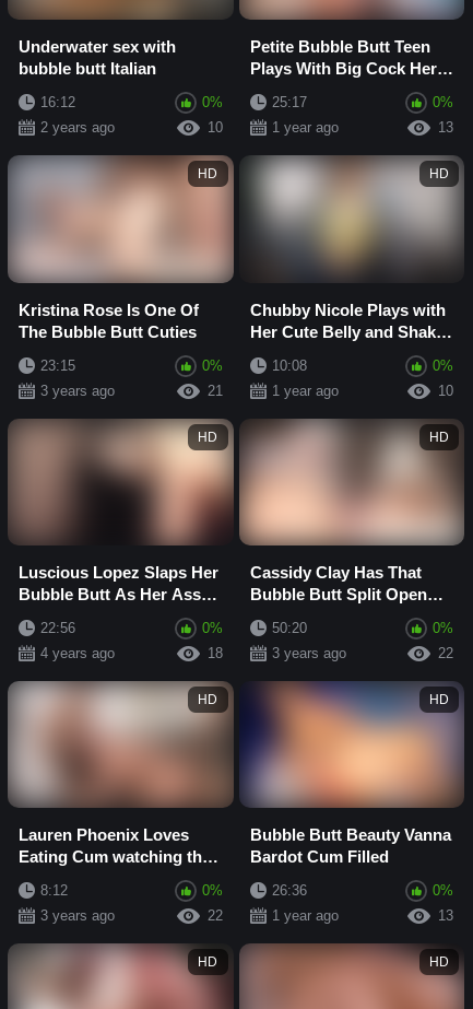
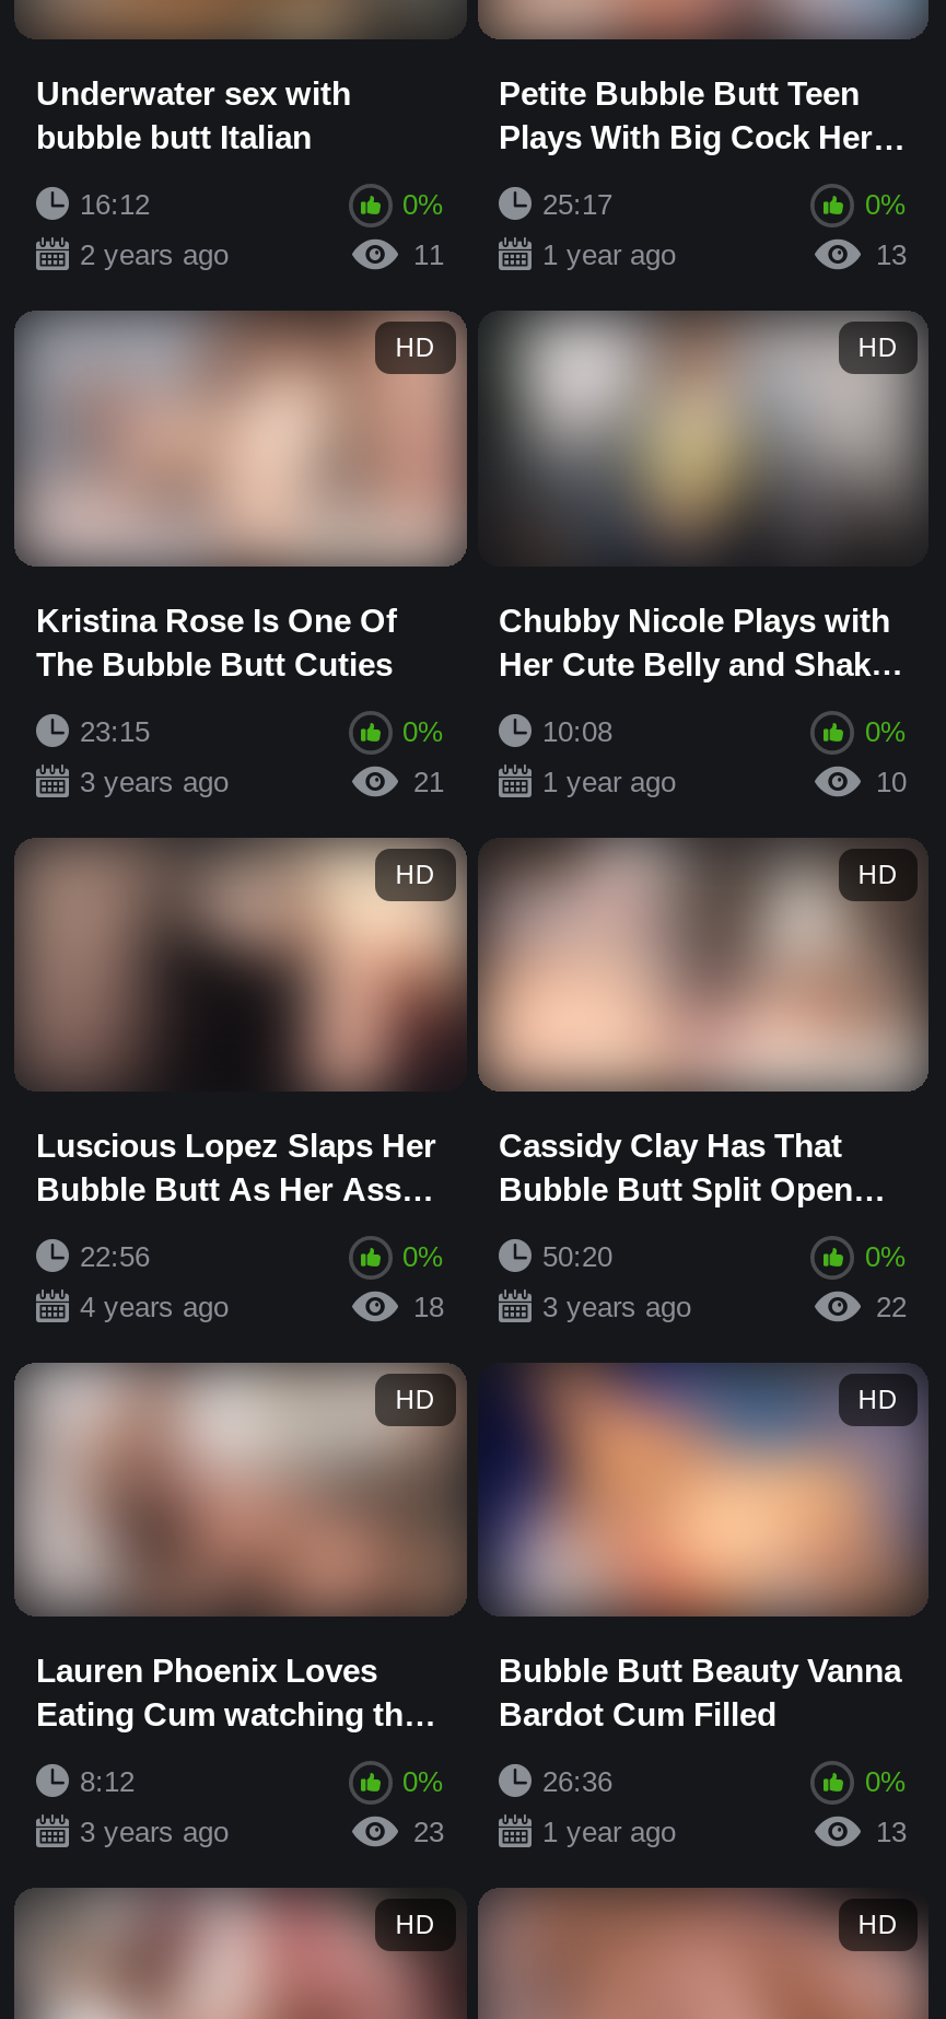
- 10
+ 11

- 22
+ 23
